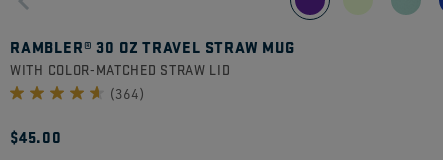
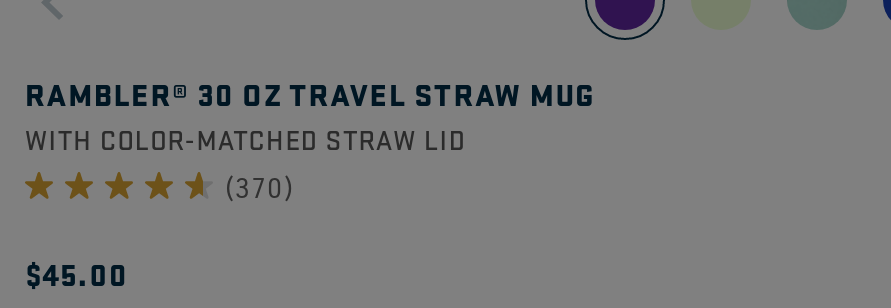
- (364)
+ (370)
